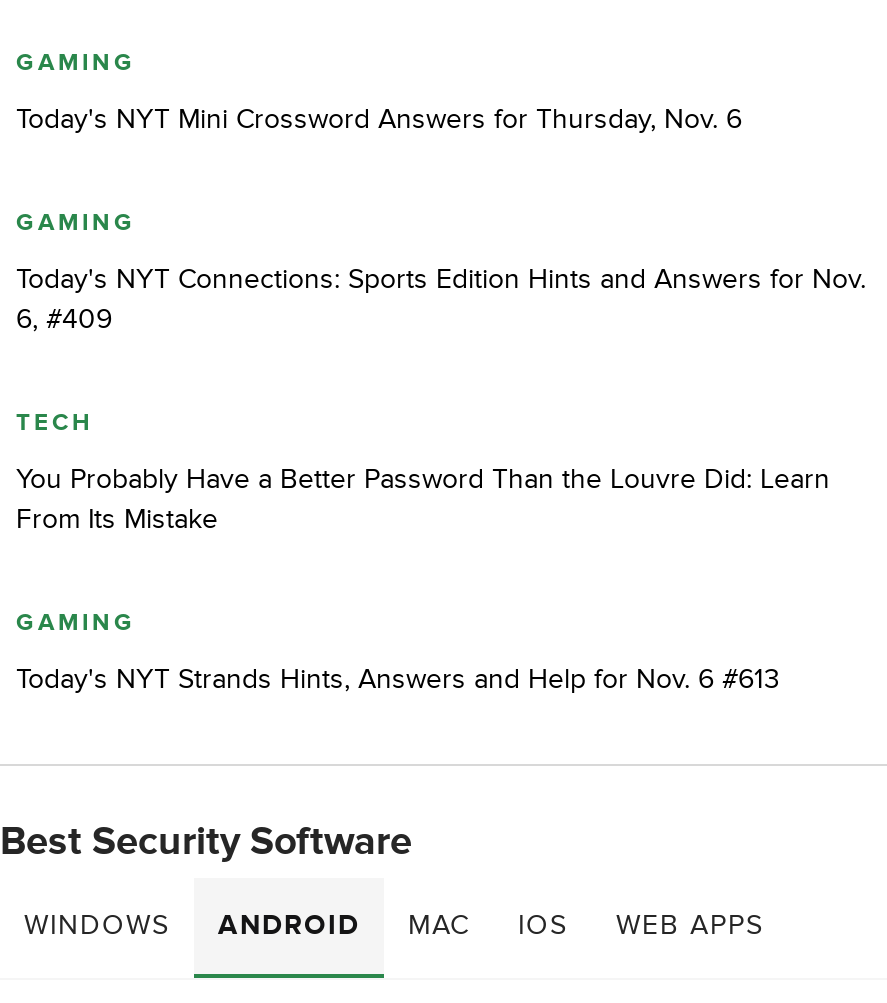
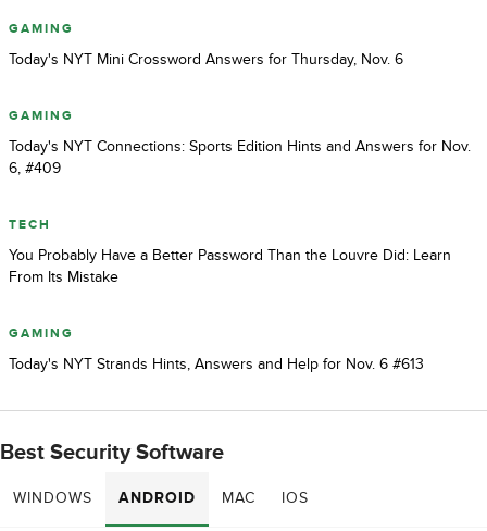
- WEB APPS
